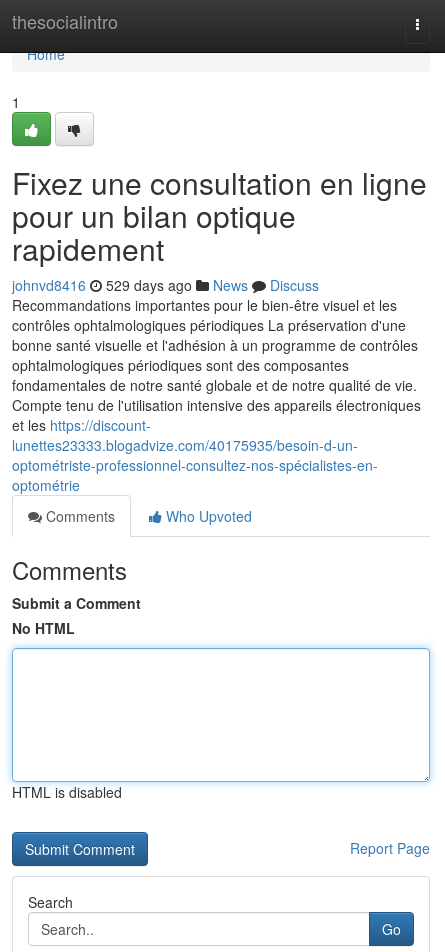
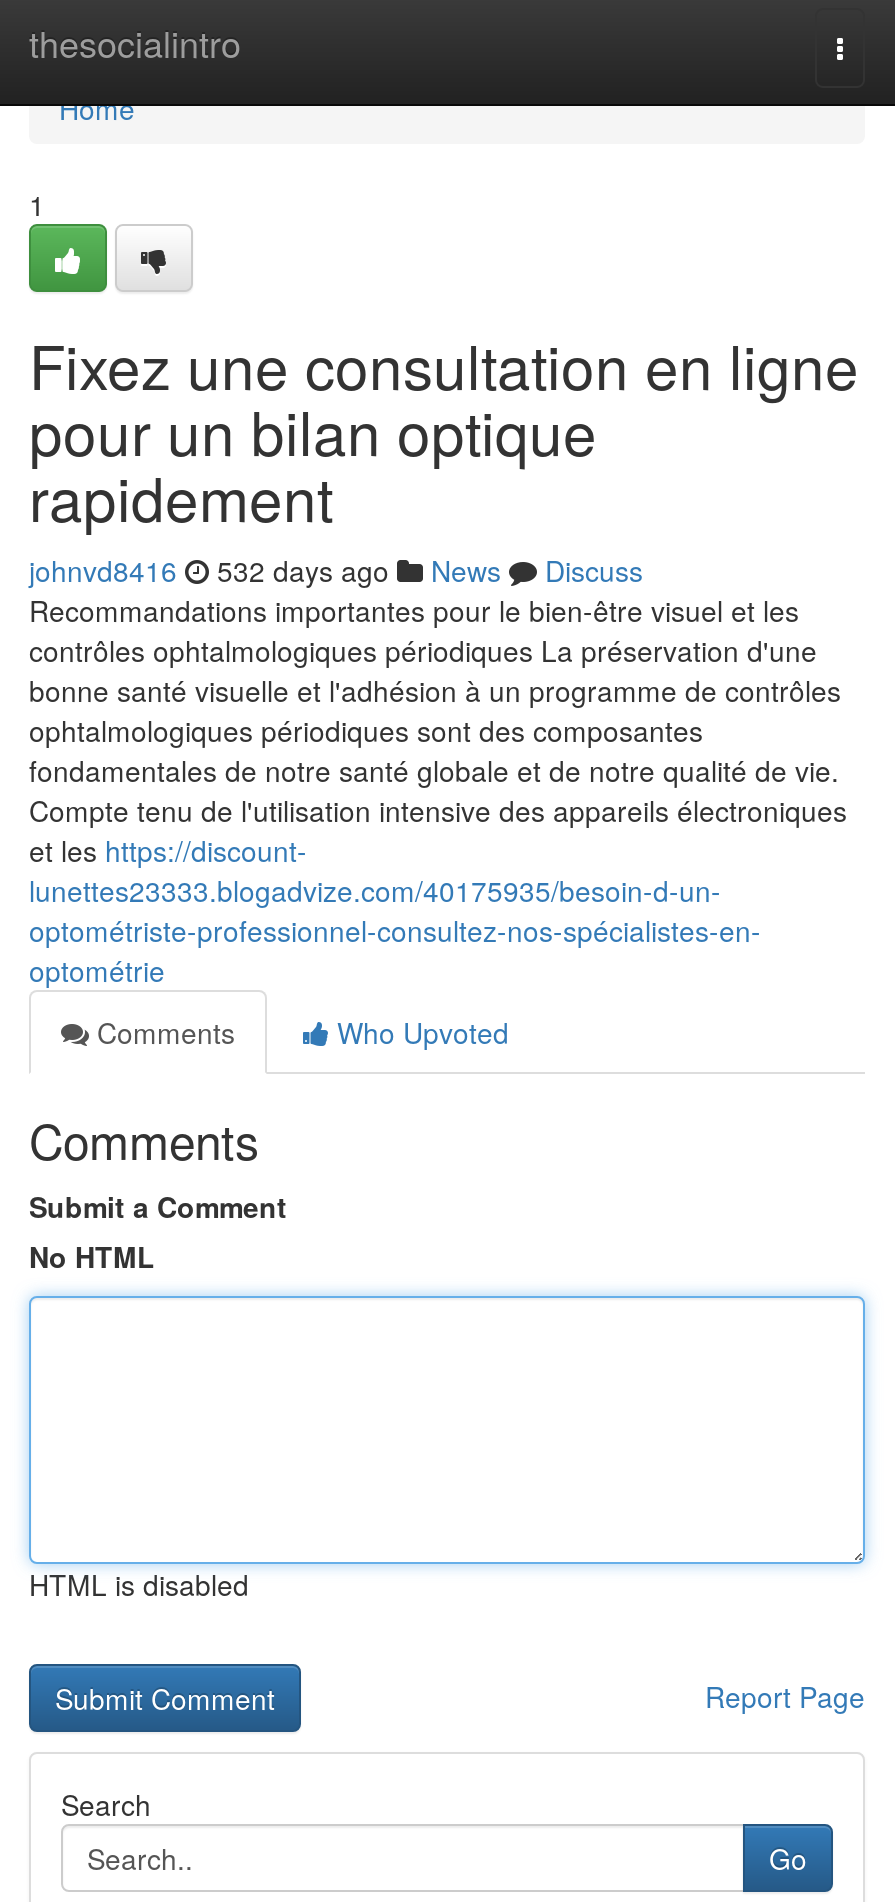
- johnvd8416 529 days ago News Discuss
+ johnvd8416 532 days ago News Discuss
